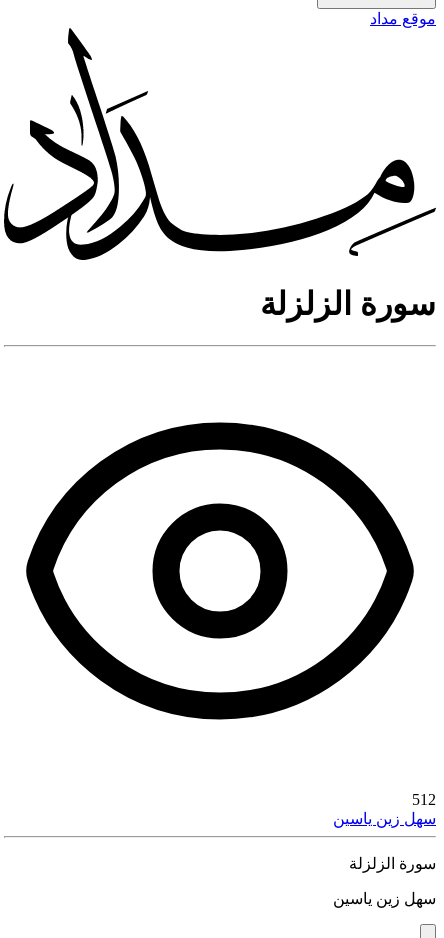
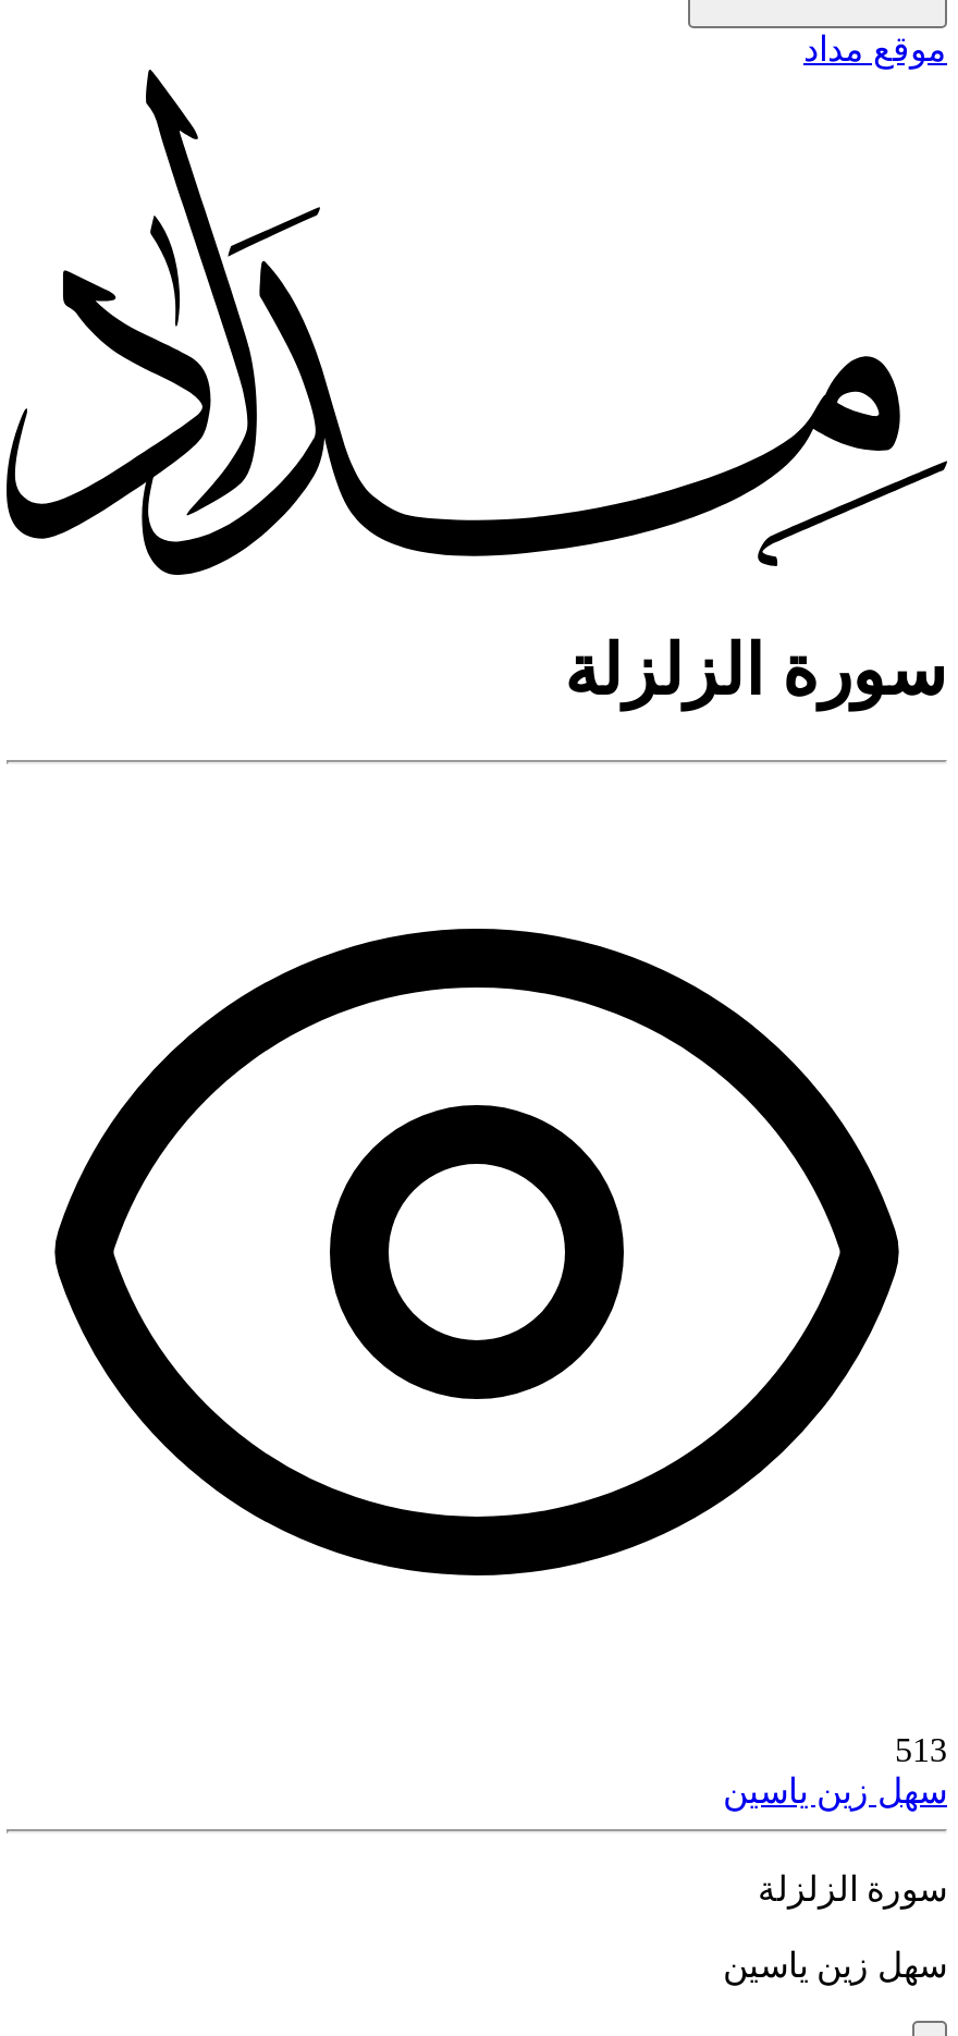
- 512
+ 513
